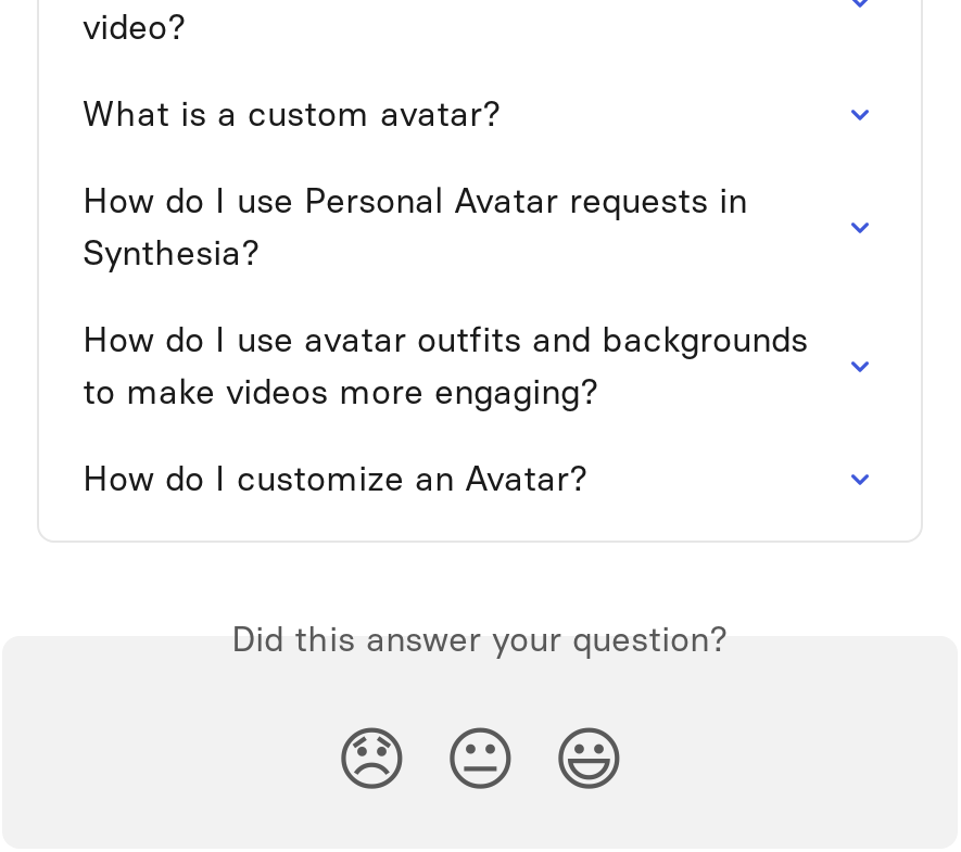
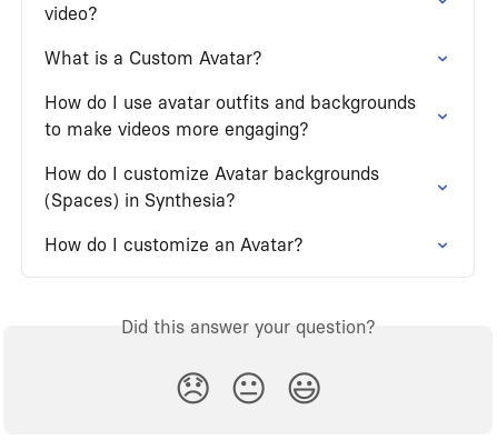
- What is a custom avatar?
- How do I use Personal Avatar requests in
- Synthesia?
+ What is a Custom Avatar?

moved up: How do I use avatar outfits and backgrounds | to make videos more engaging?

+ How do I customize Avatar backgrounds
+ (Spaces) in Synthesia?
